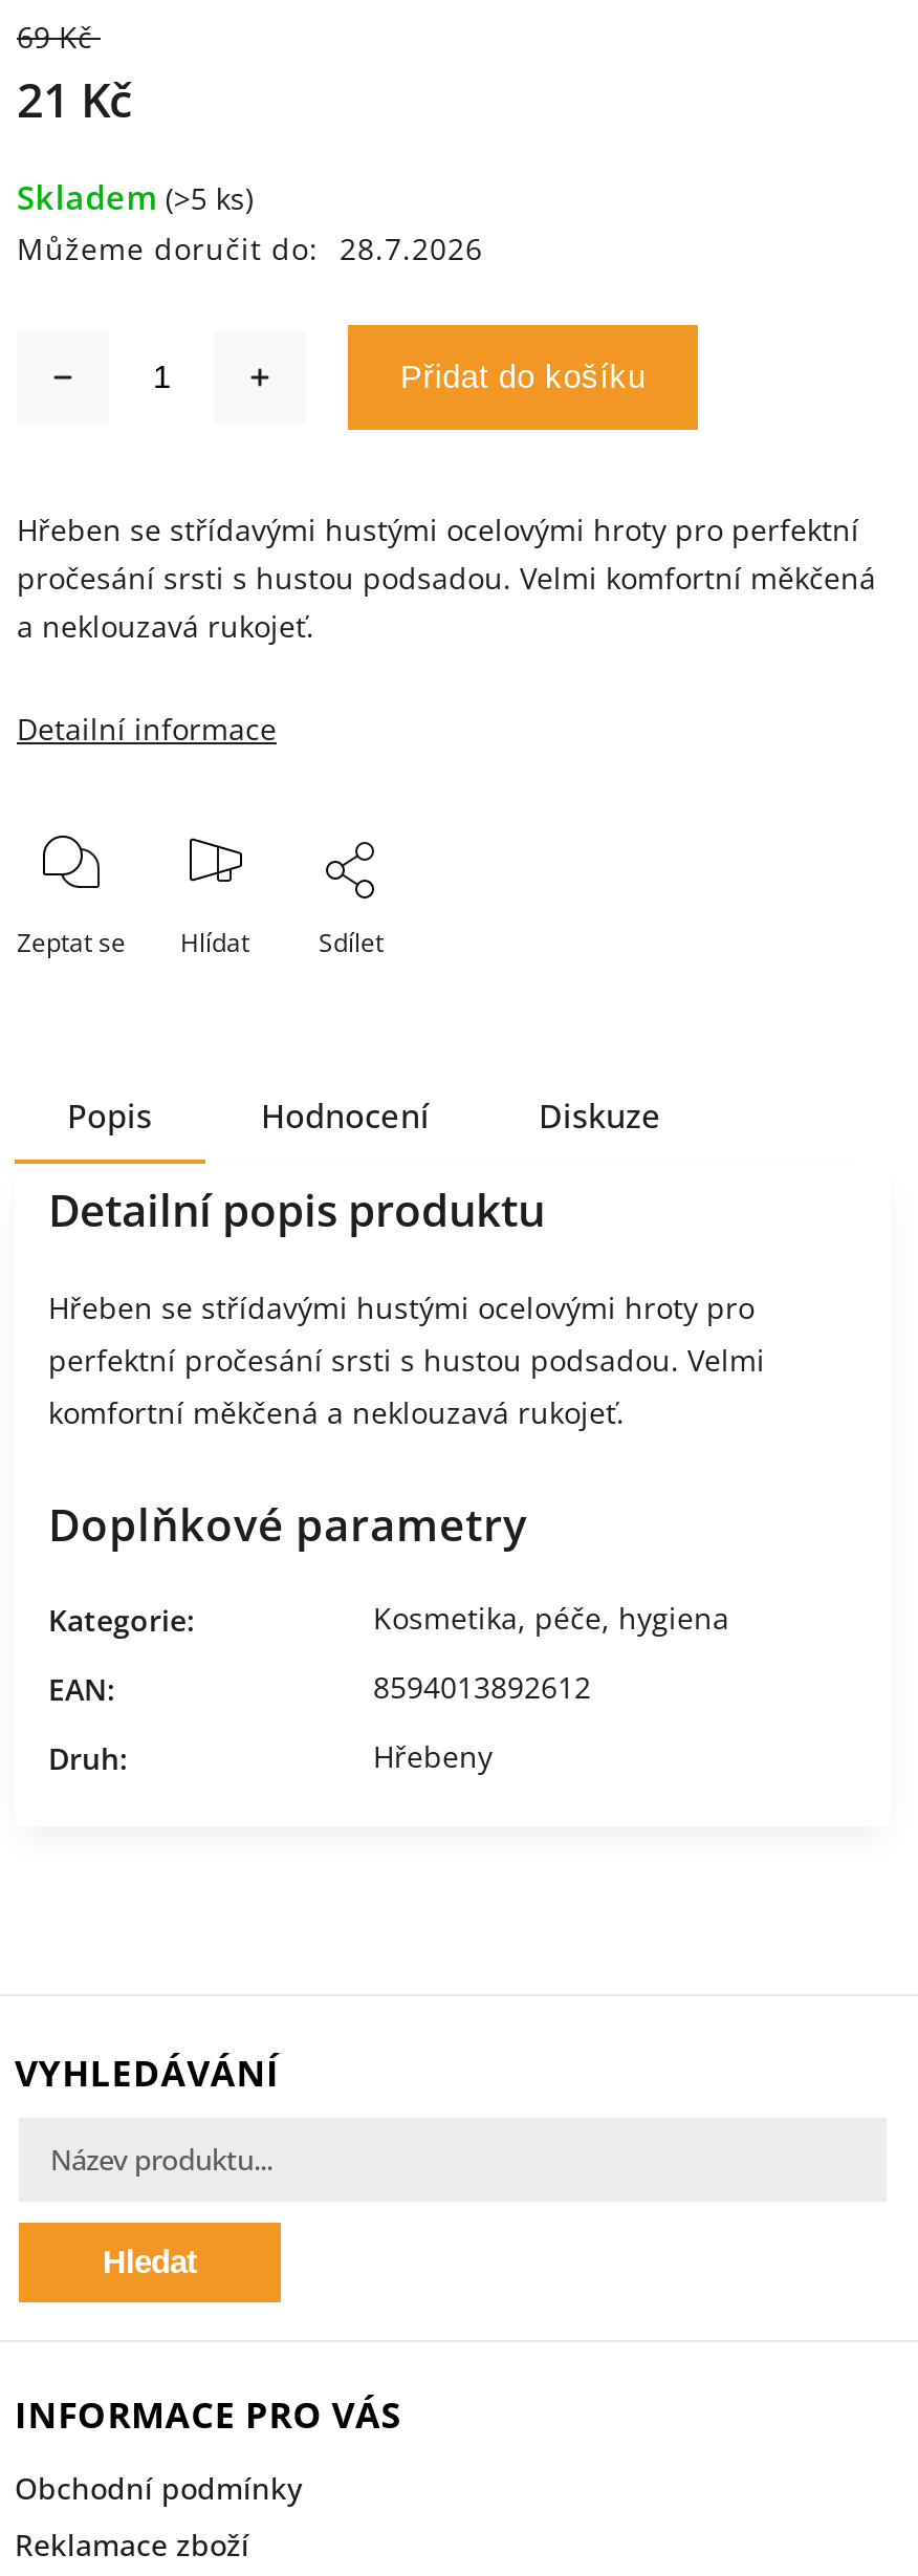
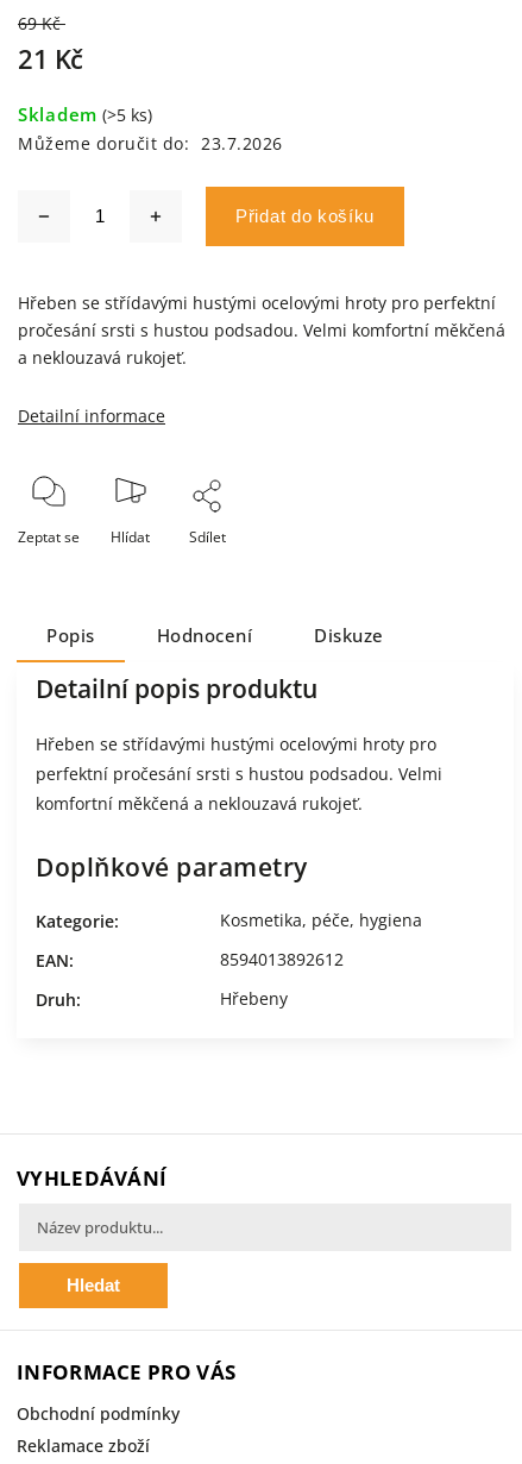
- Můžeme doručit do: 28.7.2026
+ Můžeme doručit do: 23.7.2026
